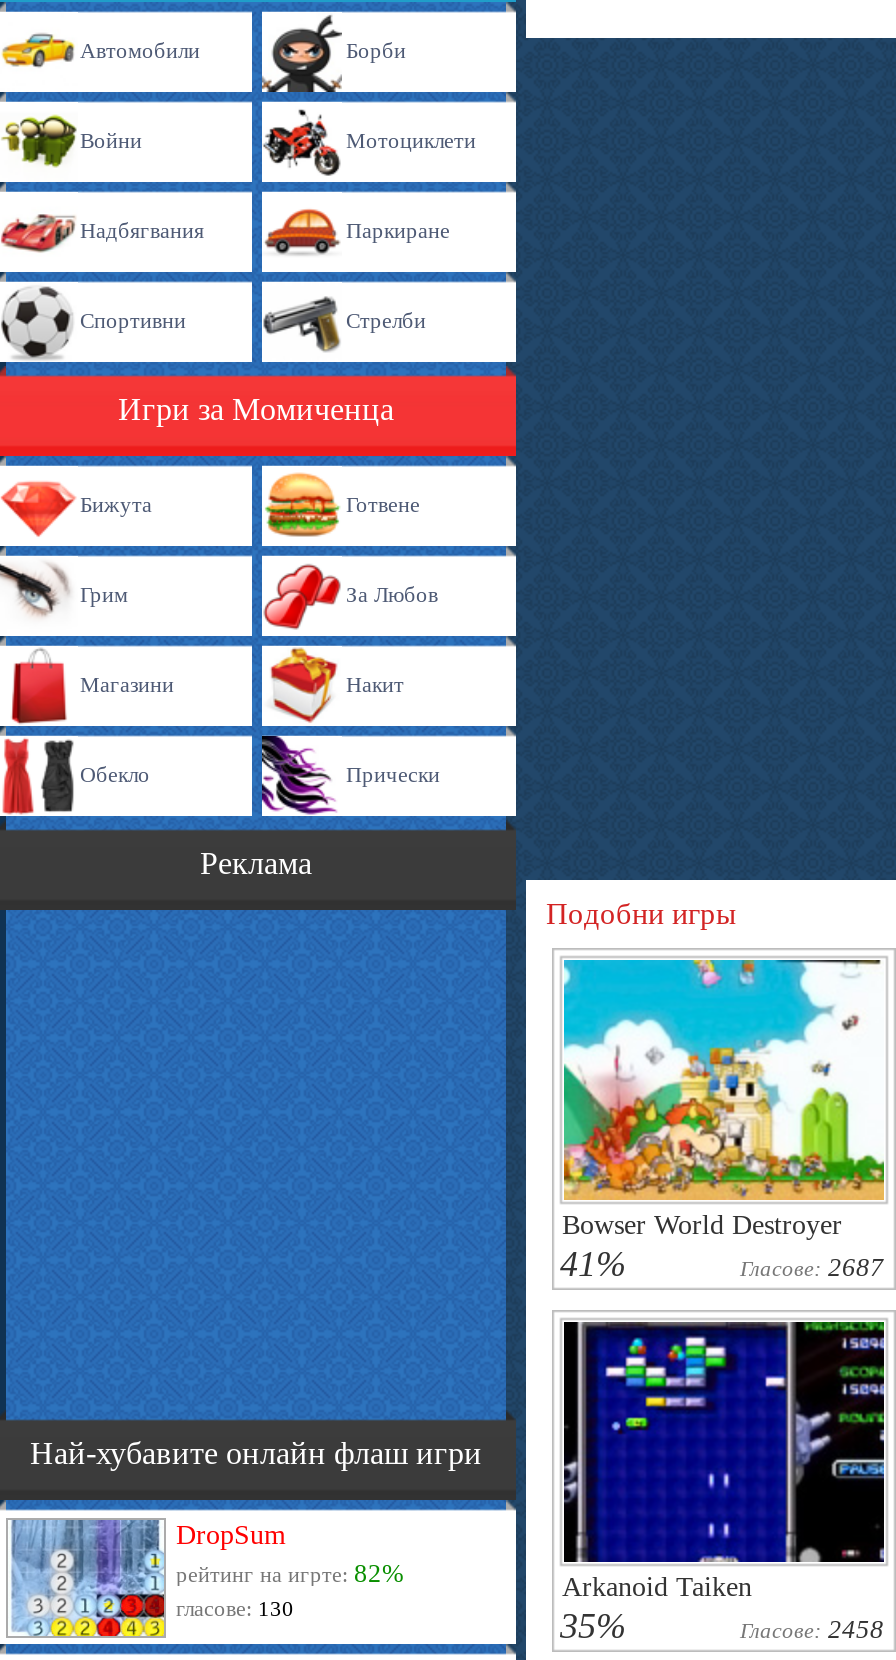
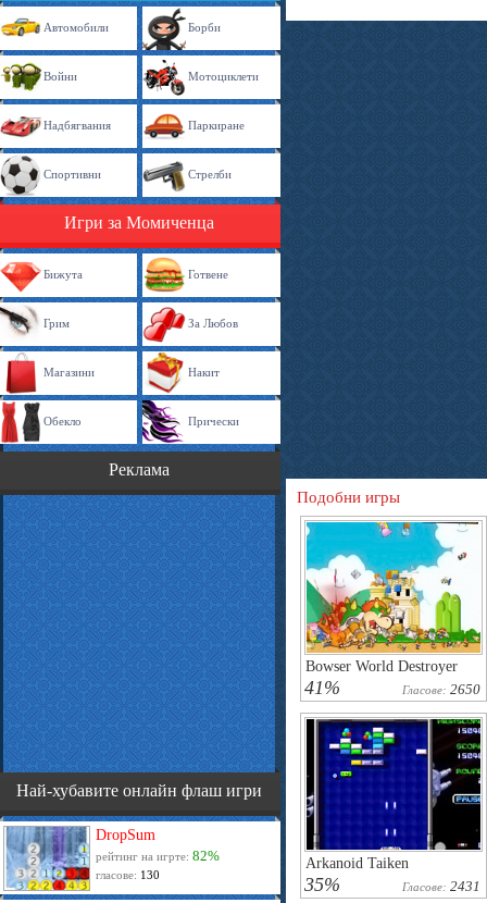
- Гласове: 2687
+ Гласове: 2650

- Гласове: 2458
+ Гласове: 2431
